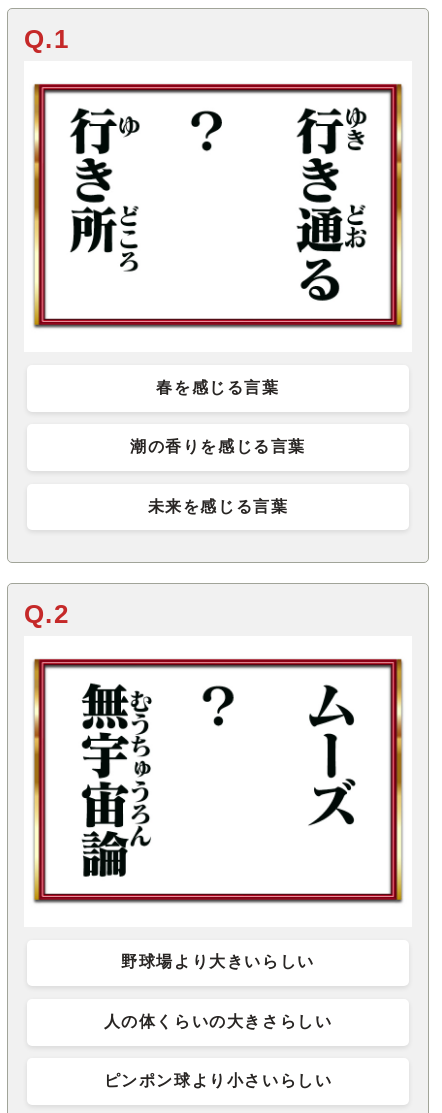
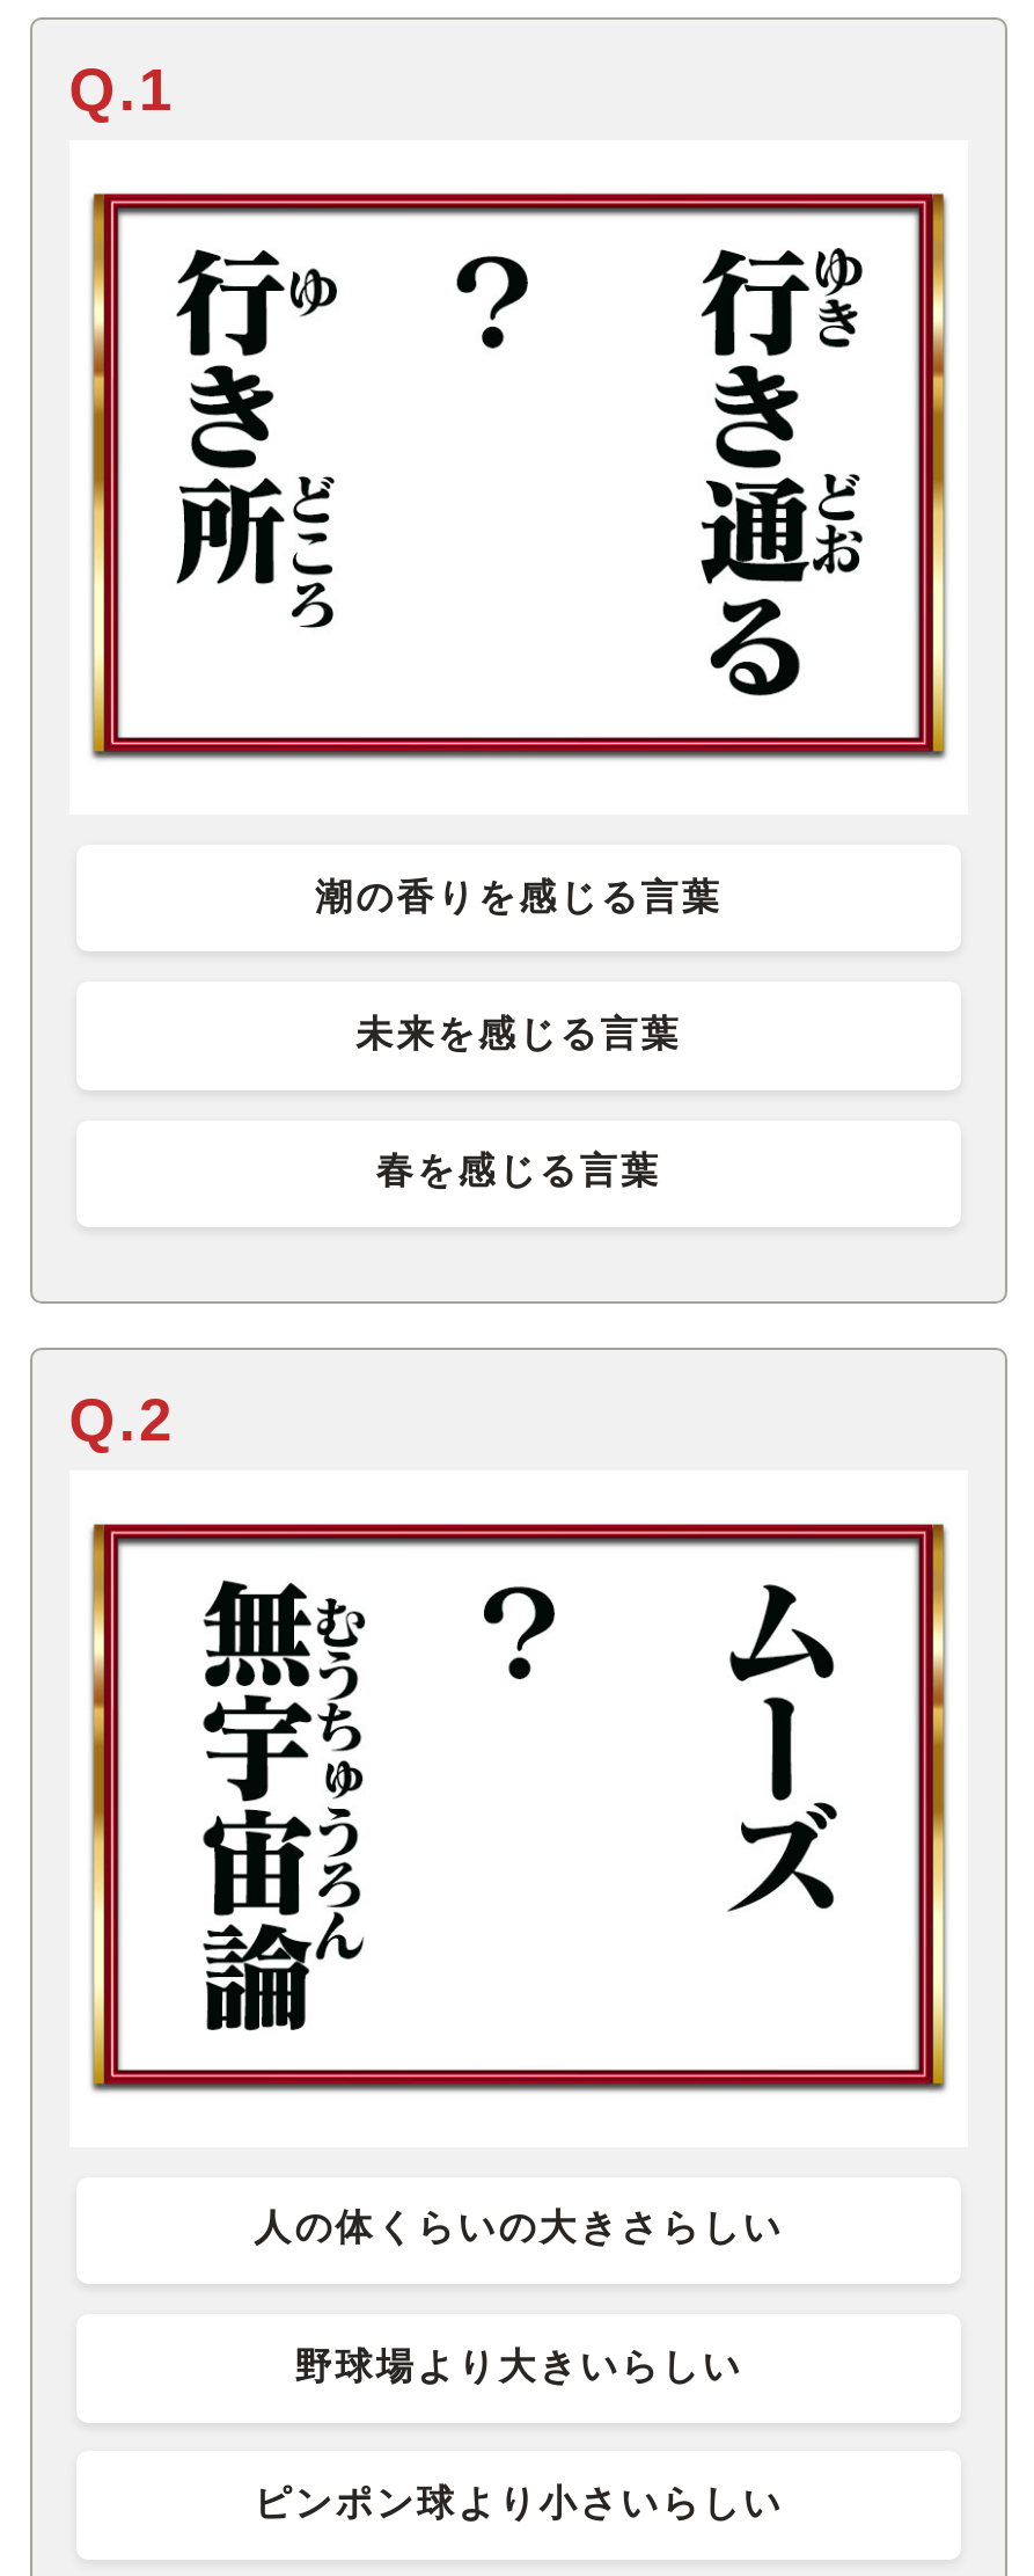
moved down: 春を感じる言葉

moved up: 潮の香りを感じる言葉 | 未来を感じる言葉

moved down: 野球場より大きいらしい

moved up: 人の体くらいの大きさらしい
